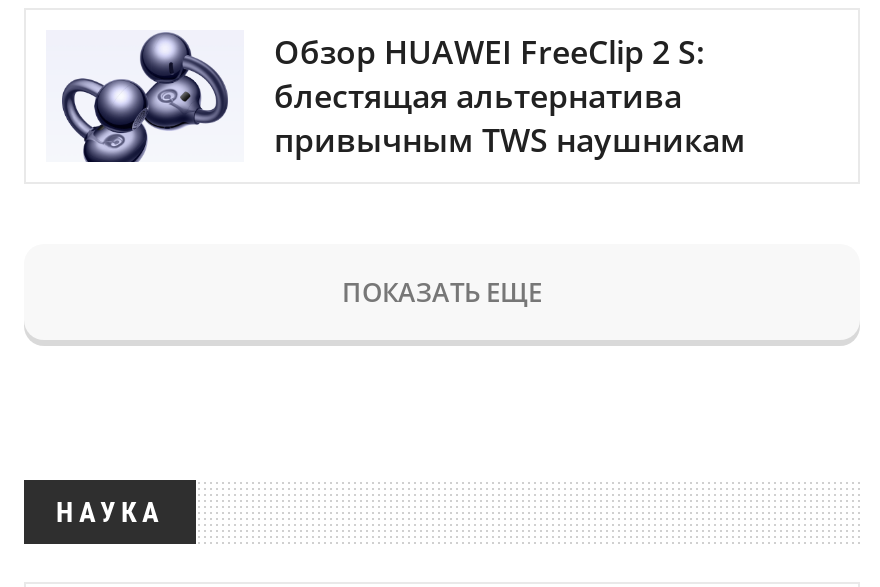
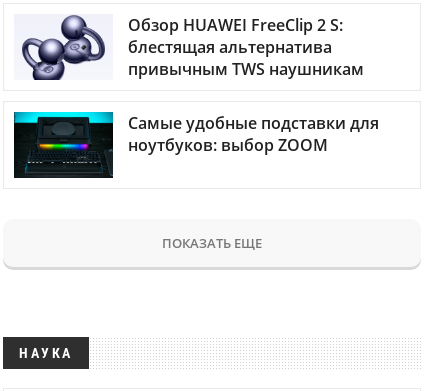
+ [image]
+ Самые удобные подставки для
+ ноутбуков: выбор ZOOM
